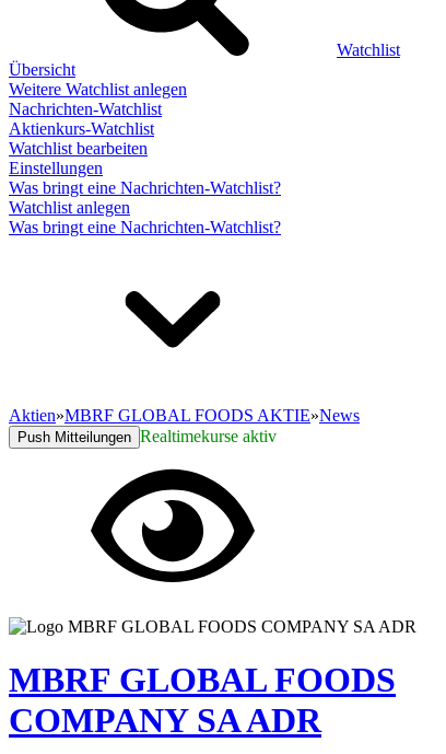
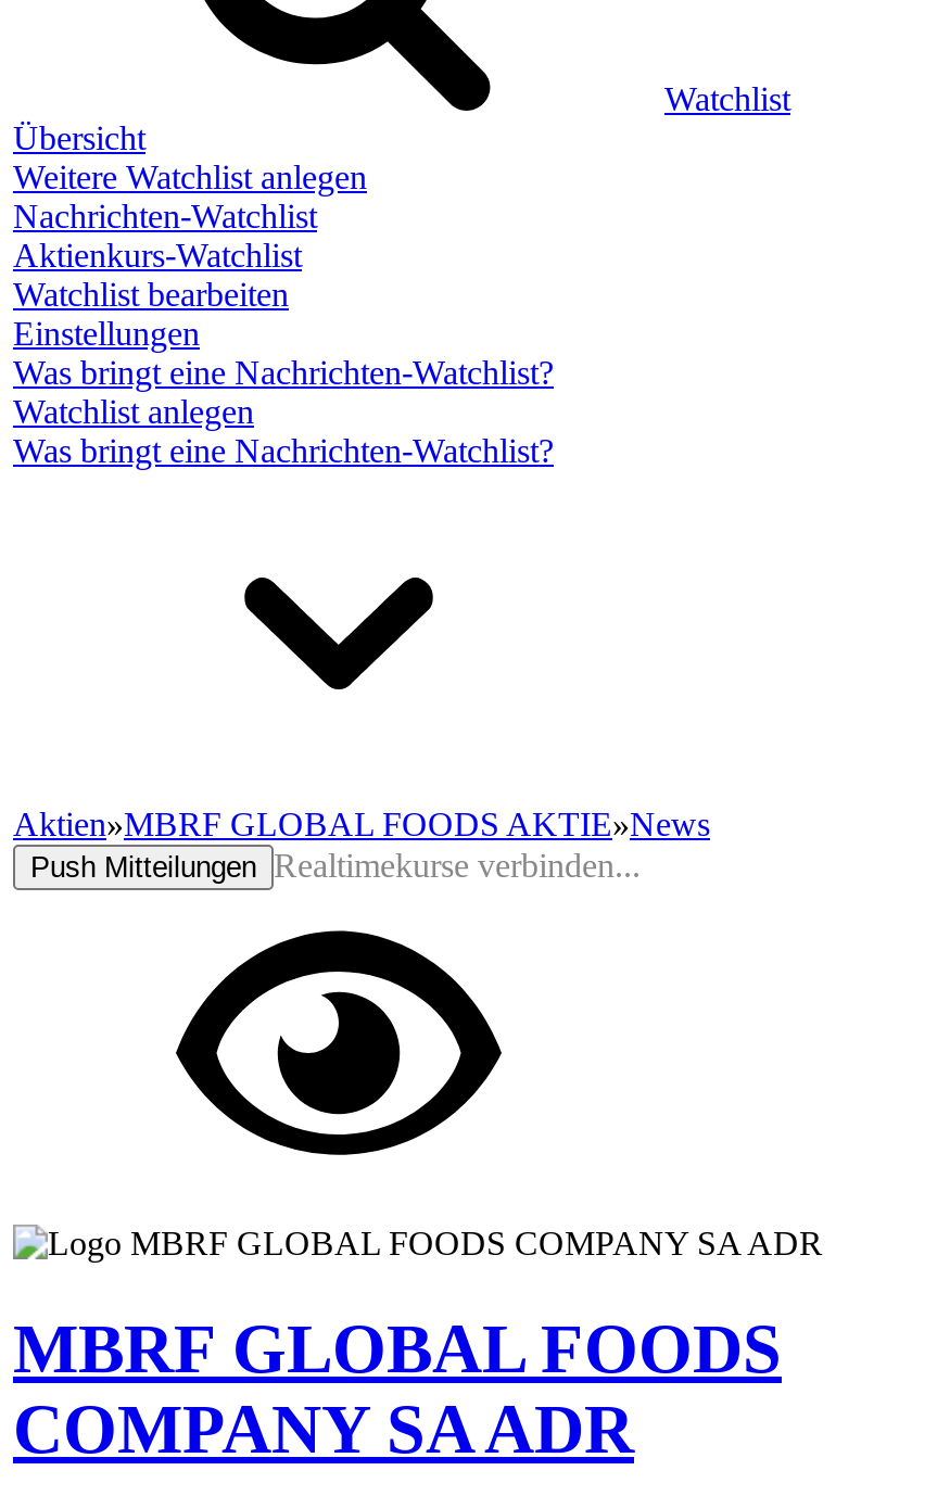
- Push Mitteilungen Realtimekurse aktiv
+ Push Mitteilungen Realtimekurse verbinden...
